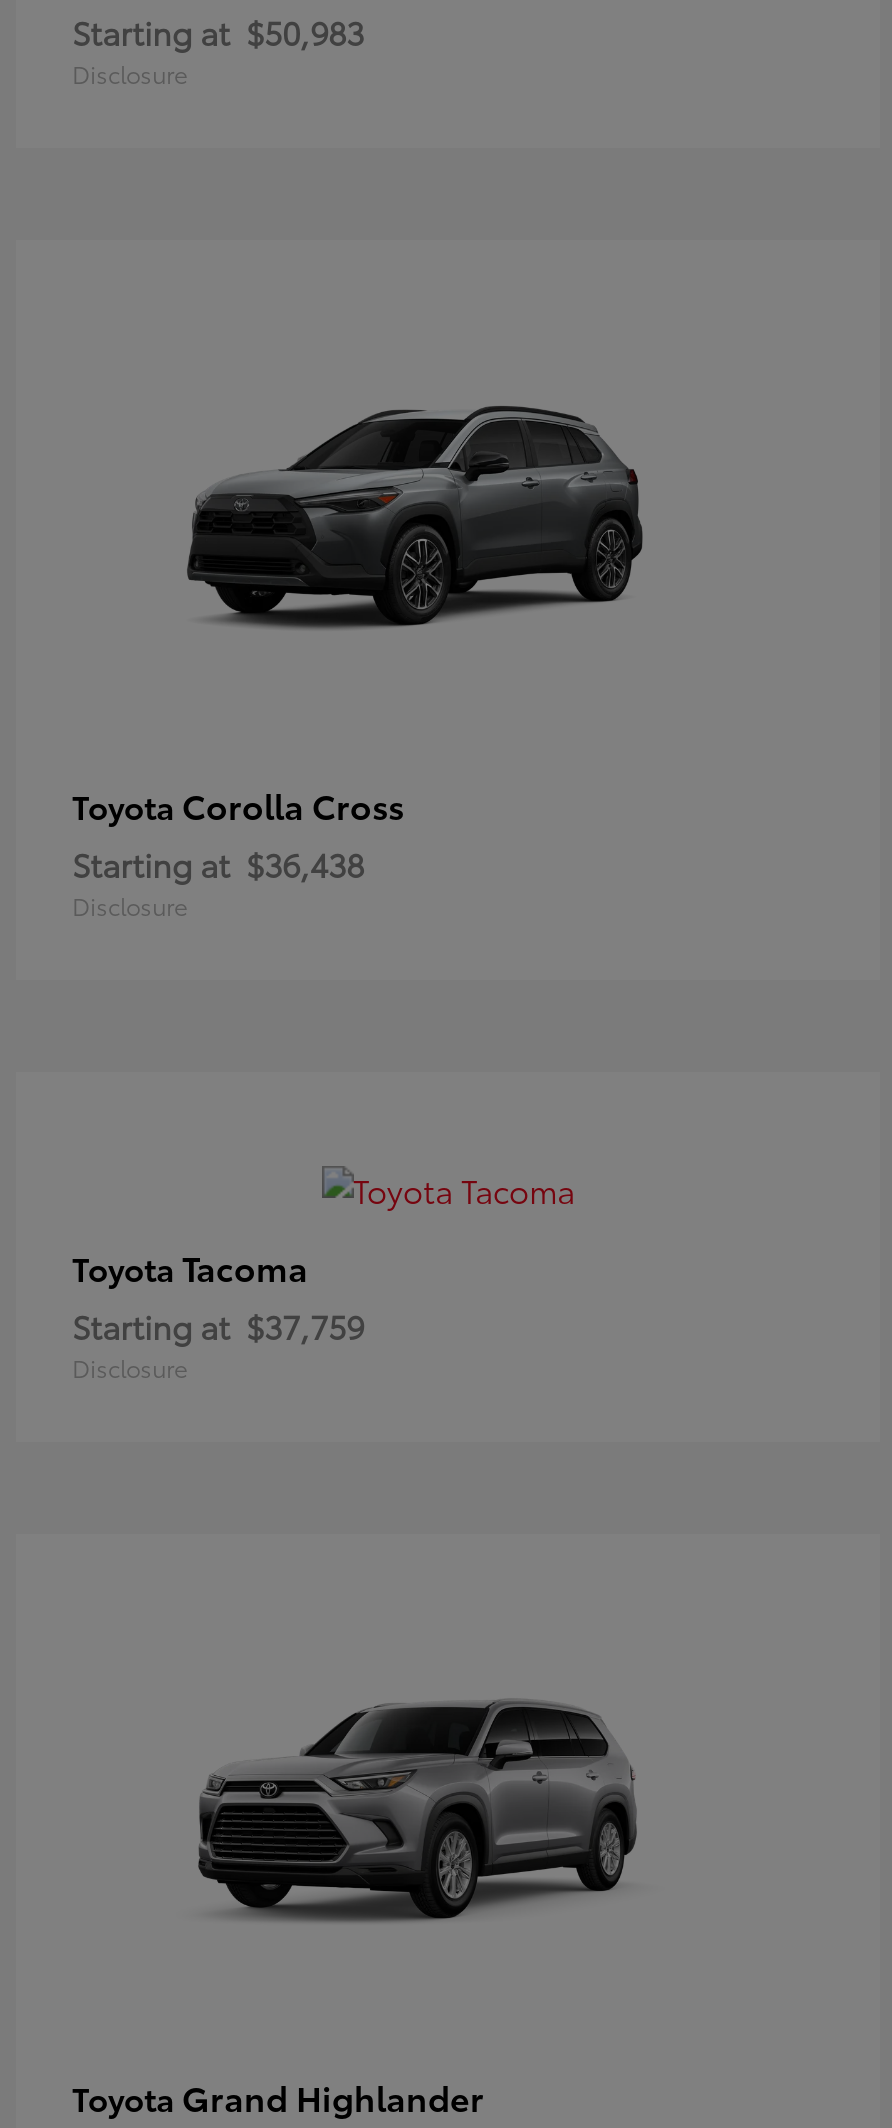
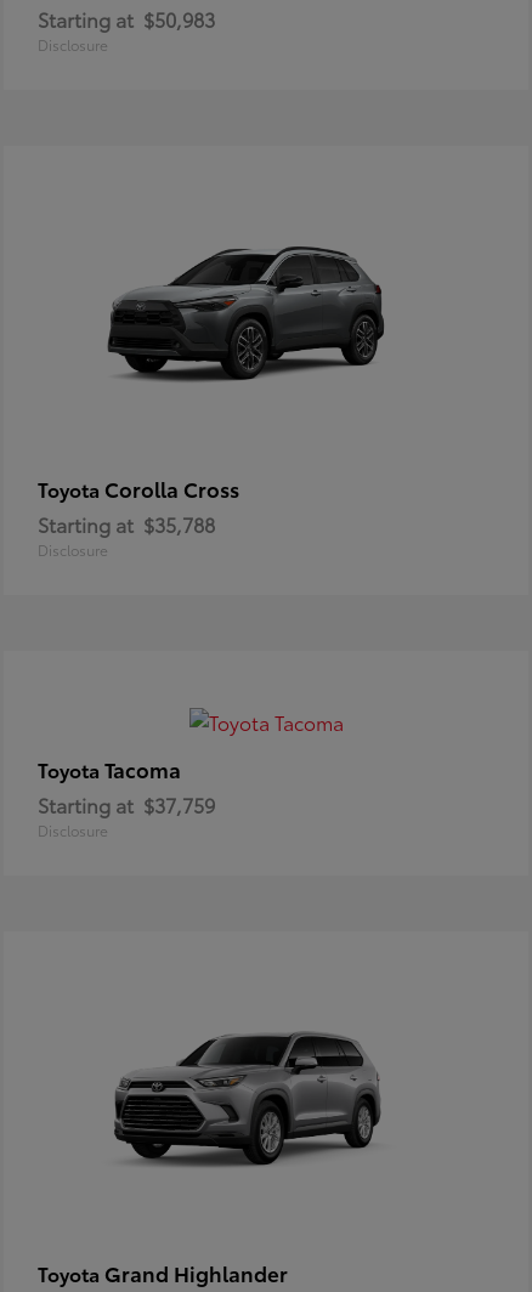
- Starting at $36,438
+ Starting at $35,788
